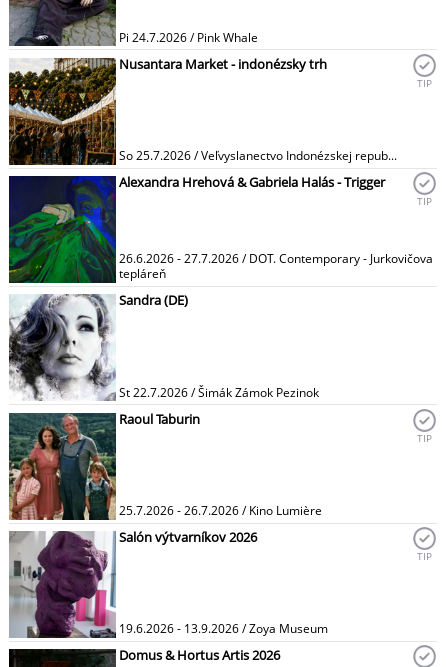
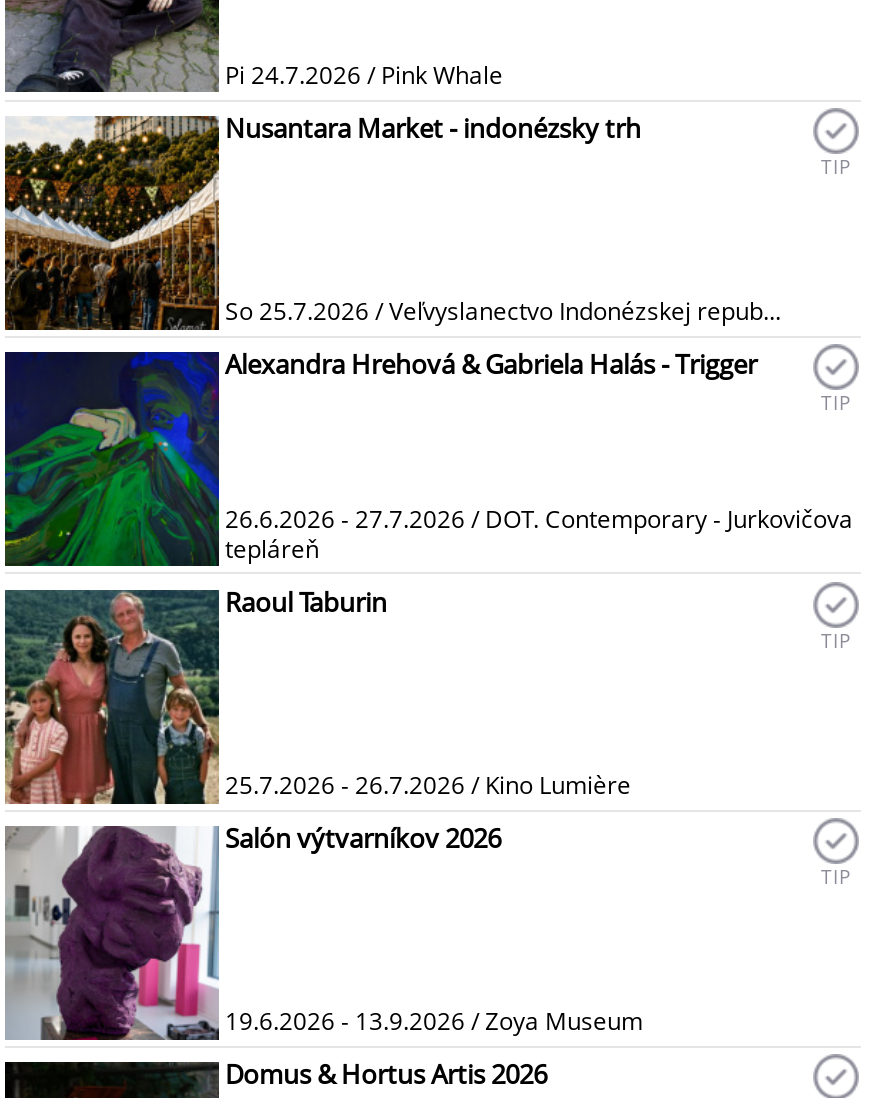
- [image]
- Sandra (DE)

- St 22.7.2026 / Šimák Zámok Pezinok
